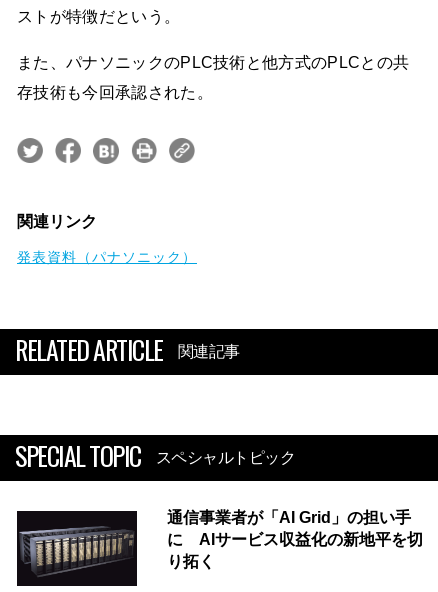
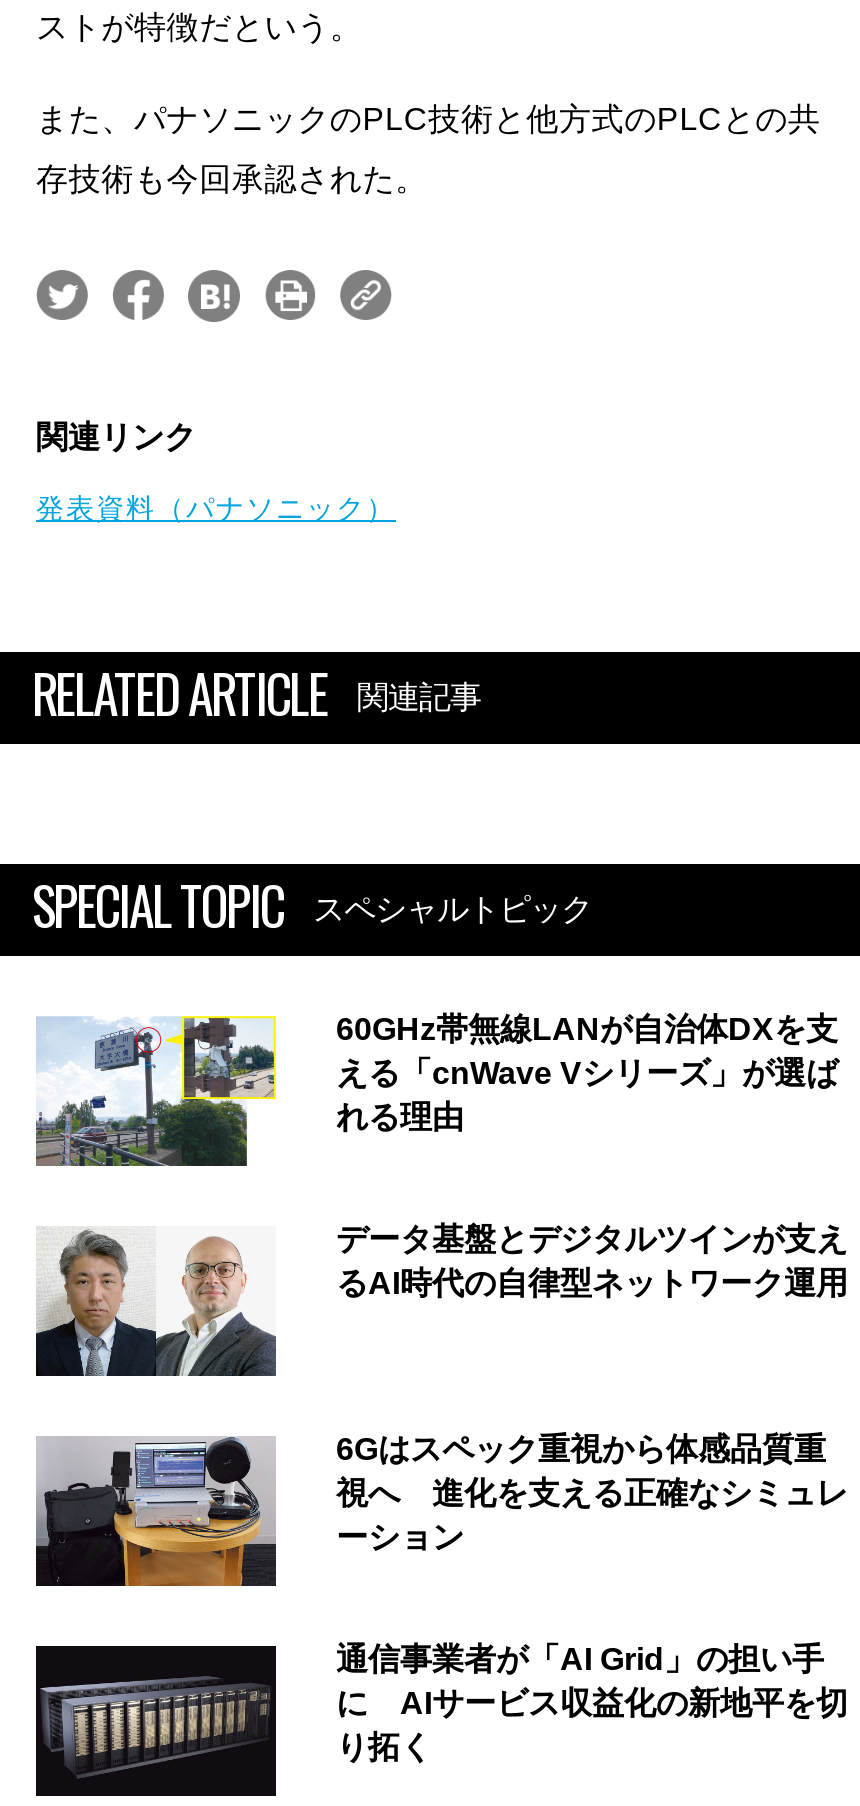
+ [image]
+ データ基盤とデジタルツインが支え
+ るAI時代の自律型ネットワーク運用

+ [image]
+ 6Gはスペック重視から体感品質重
+ 視へ 進化を支える正確なシミュレ
+ ーション

+ [image]
+ 60GHz帯無線LANが自治体DXを支
+ える「cnWave Vシリーズ」が選ば
+ れる理由
